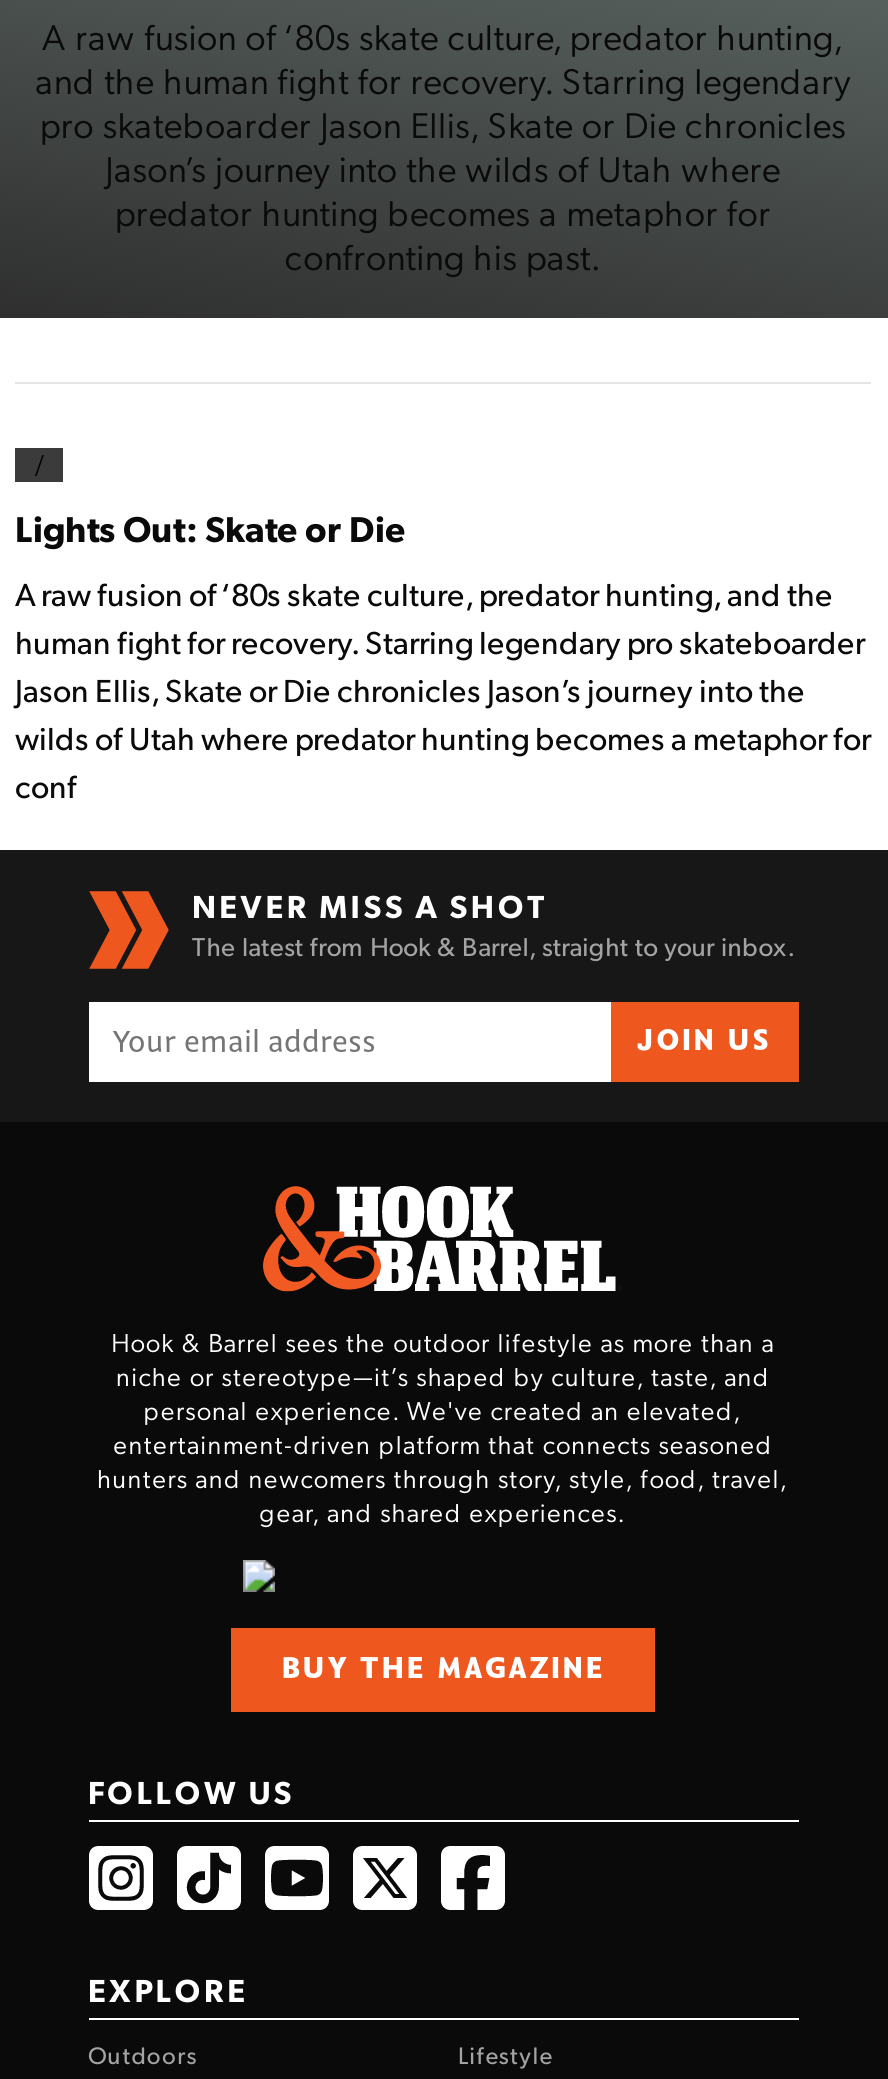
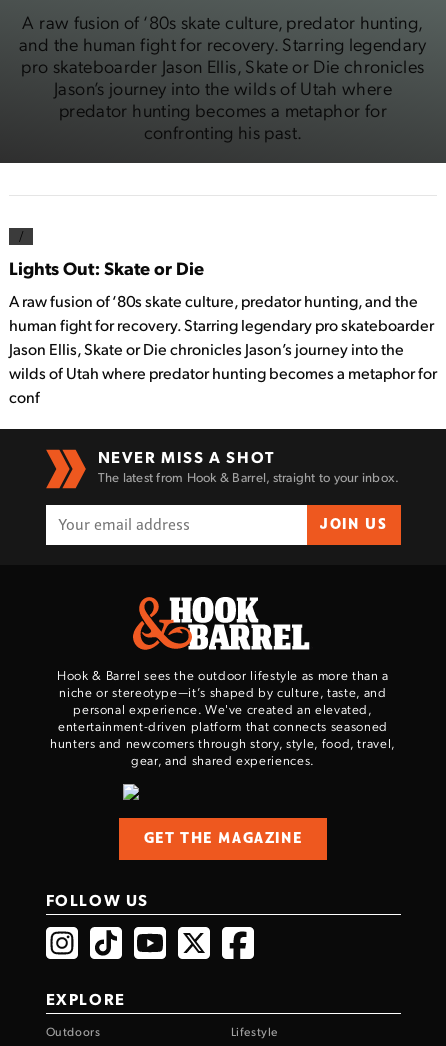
- BUY THE MAGAZINE
+ GET THE MAGAZINE
